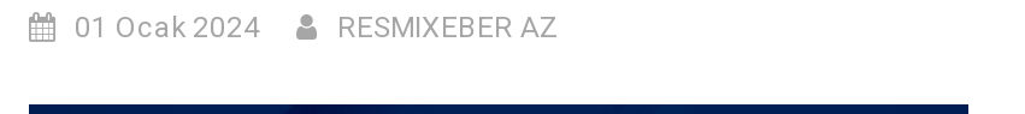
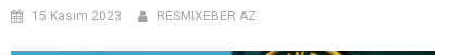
- 01 Ocak 2024
+ 15 Kasım 2023
